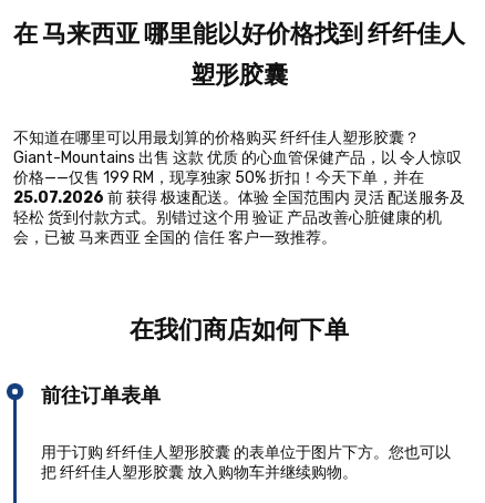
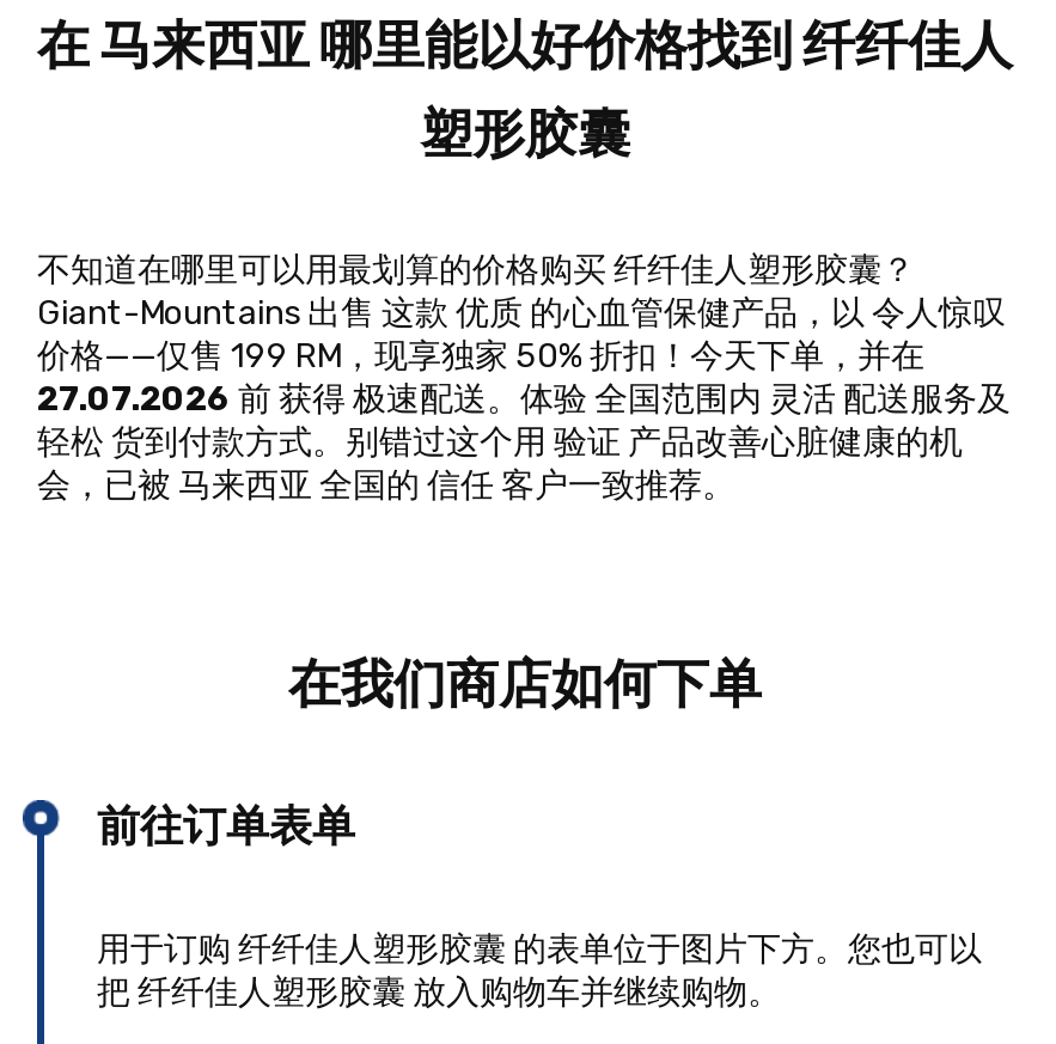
- 25.07.2026前 获得 极速配送。体验 全国范围内 灵活 配送服务及
+ 27.07.2026前 获得 极速配送。体验 全国范围内 灵活 配送服务及
